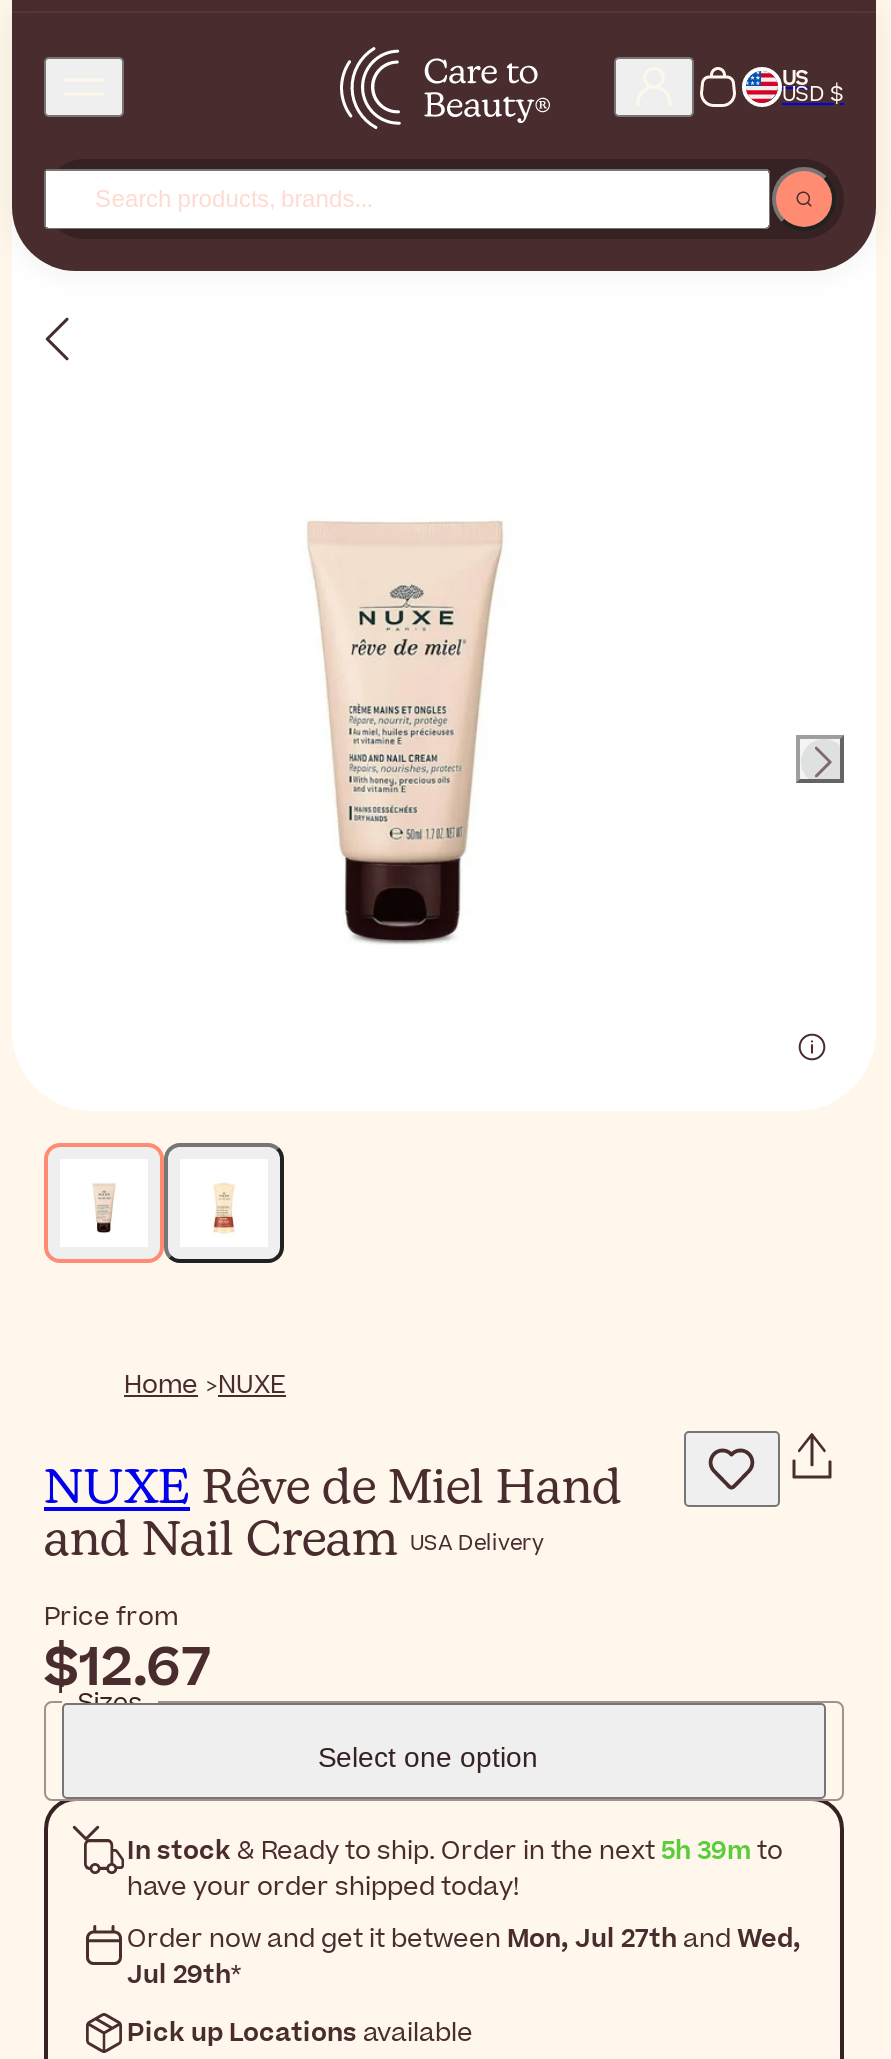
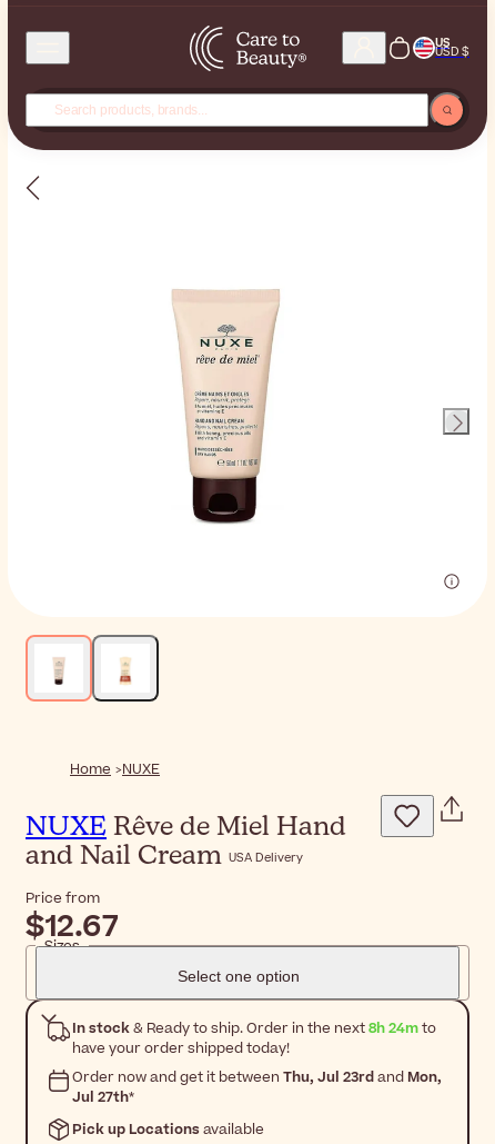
- In stock & Ready to ship. Order in the next 5h 39m to
+ In stock & Ready to ship. Order in the next 8h 24m to

- Order now and get it between Mon, Jul 27th and Wed,
+ Order now and get it between Thu, Jul 23rd and Mon,

- Jul 29th*
+ Jul 27th*
